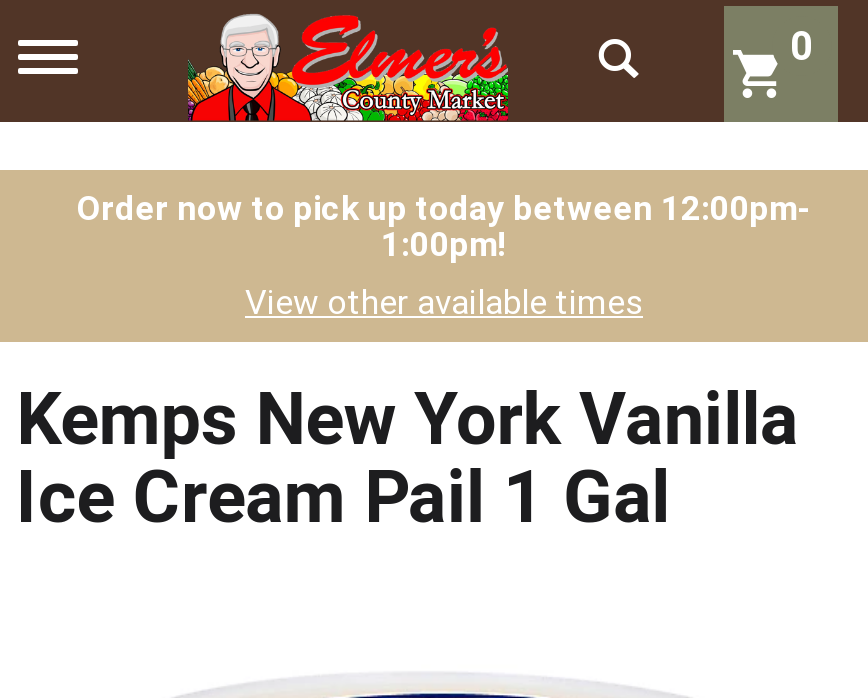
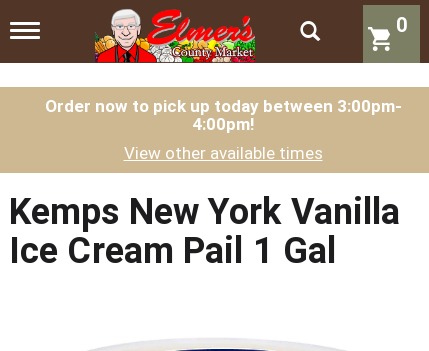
- Order now to pick up today between 12:00pm-
- 1:00pm!
+ Order now to pick up today between 3:00pm-
+ 4:00pm!
